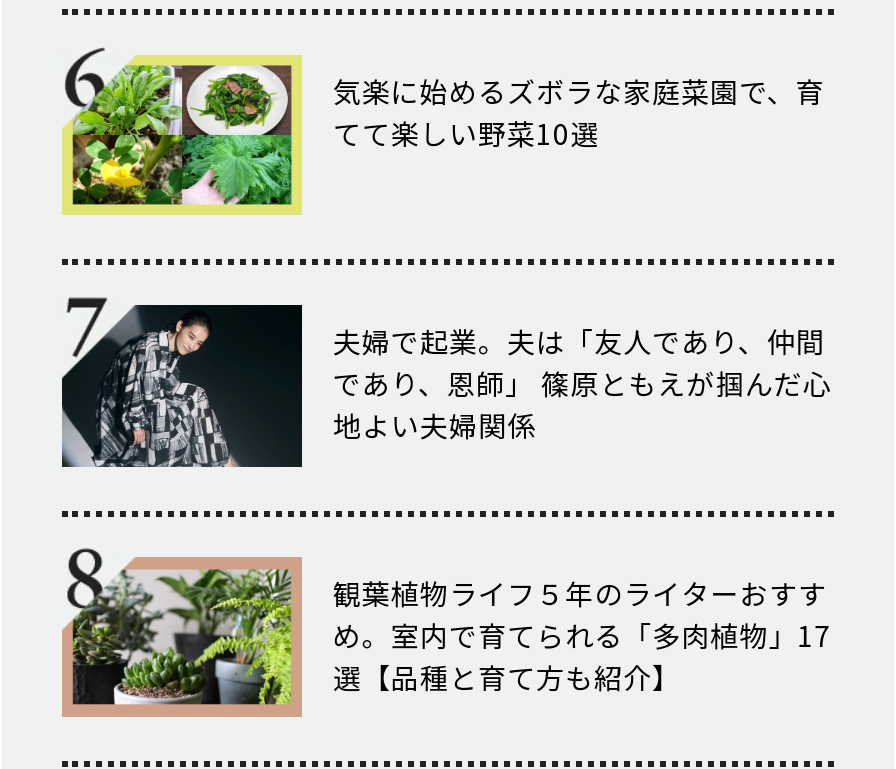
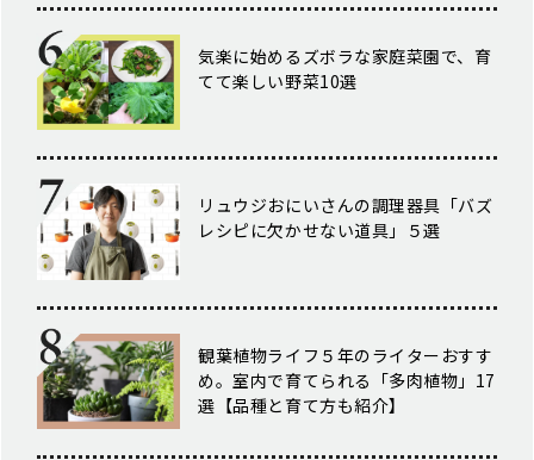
- [image]
- 夫婦で起業。夫は「友人であり、仲間
- であり、恩師」 篠原ともえが掴んだ心
- 地よい夫婦関係
+ [image]
+ リュウジおにいさんの調理器具「バズ
+ レシピに欠かせない道具」５選
